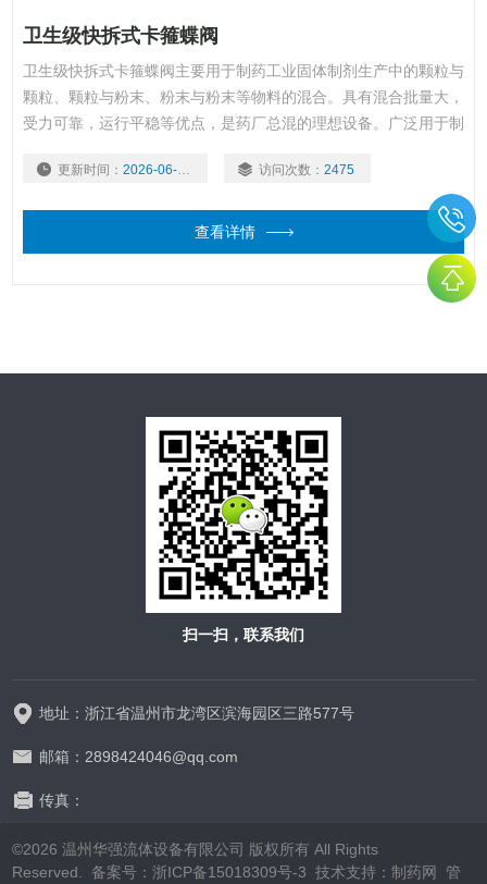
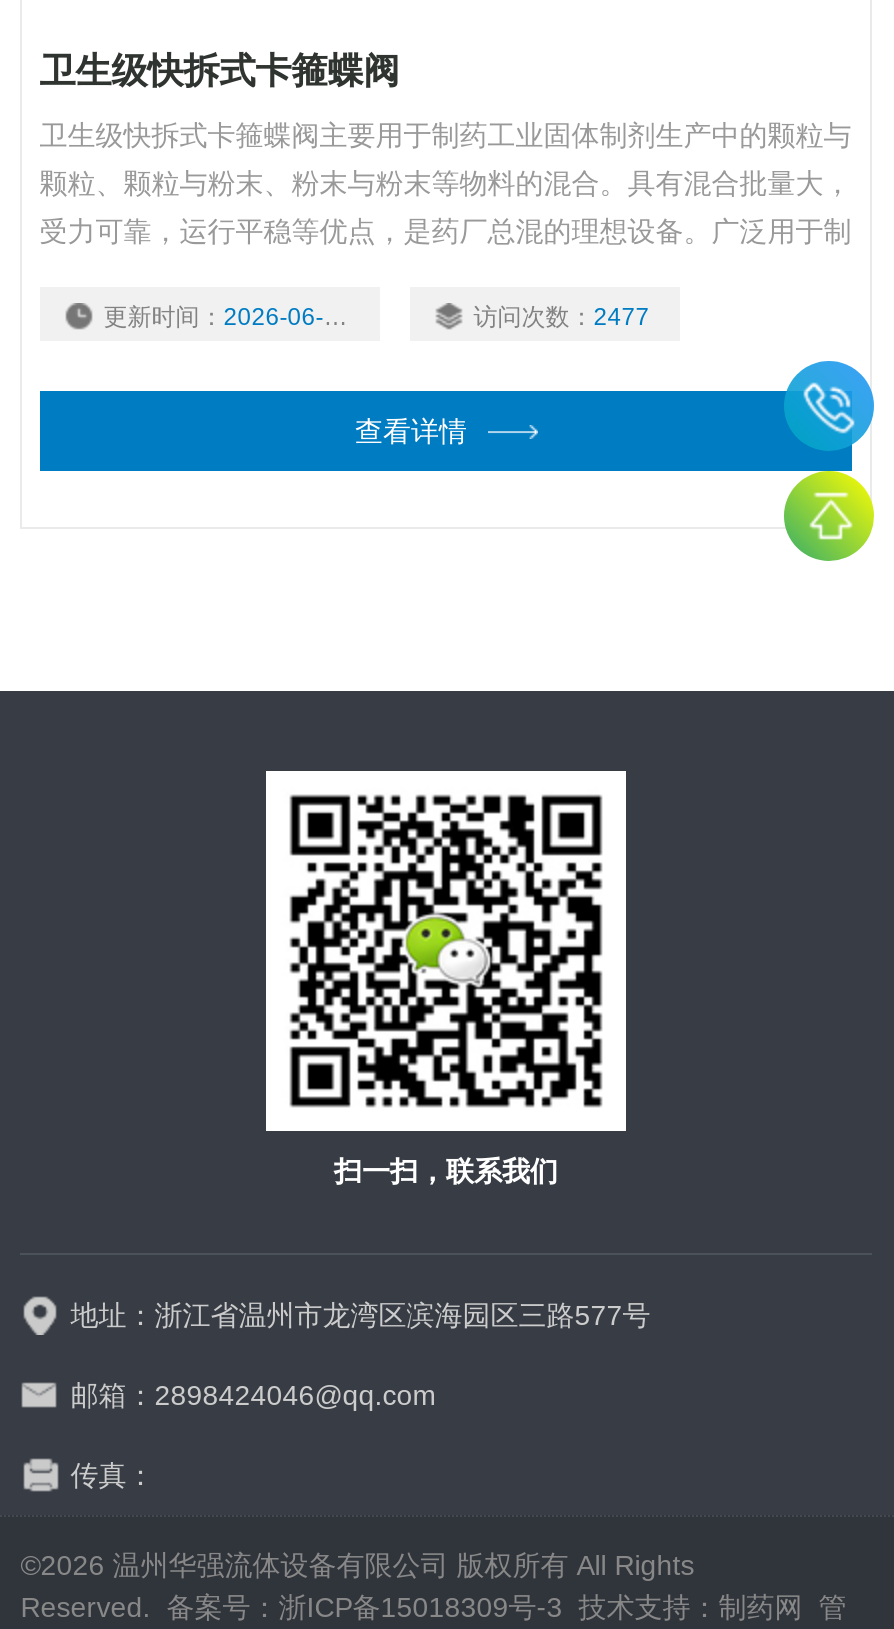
- 访问次数：2475
+ 访问次数：2477
